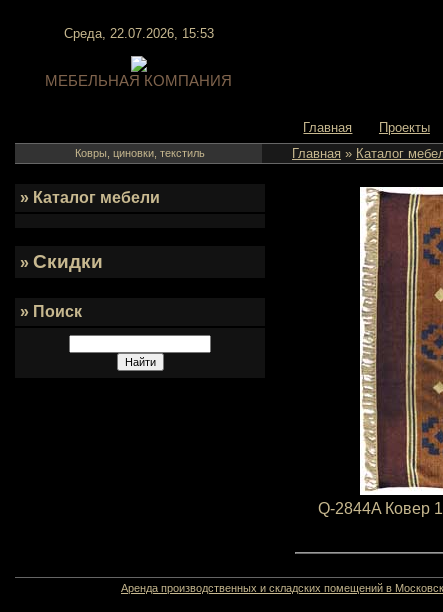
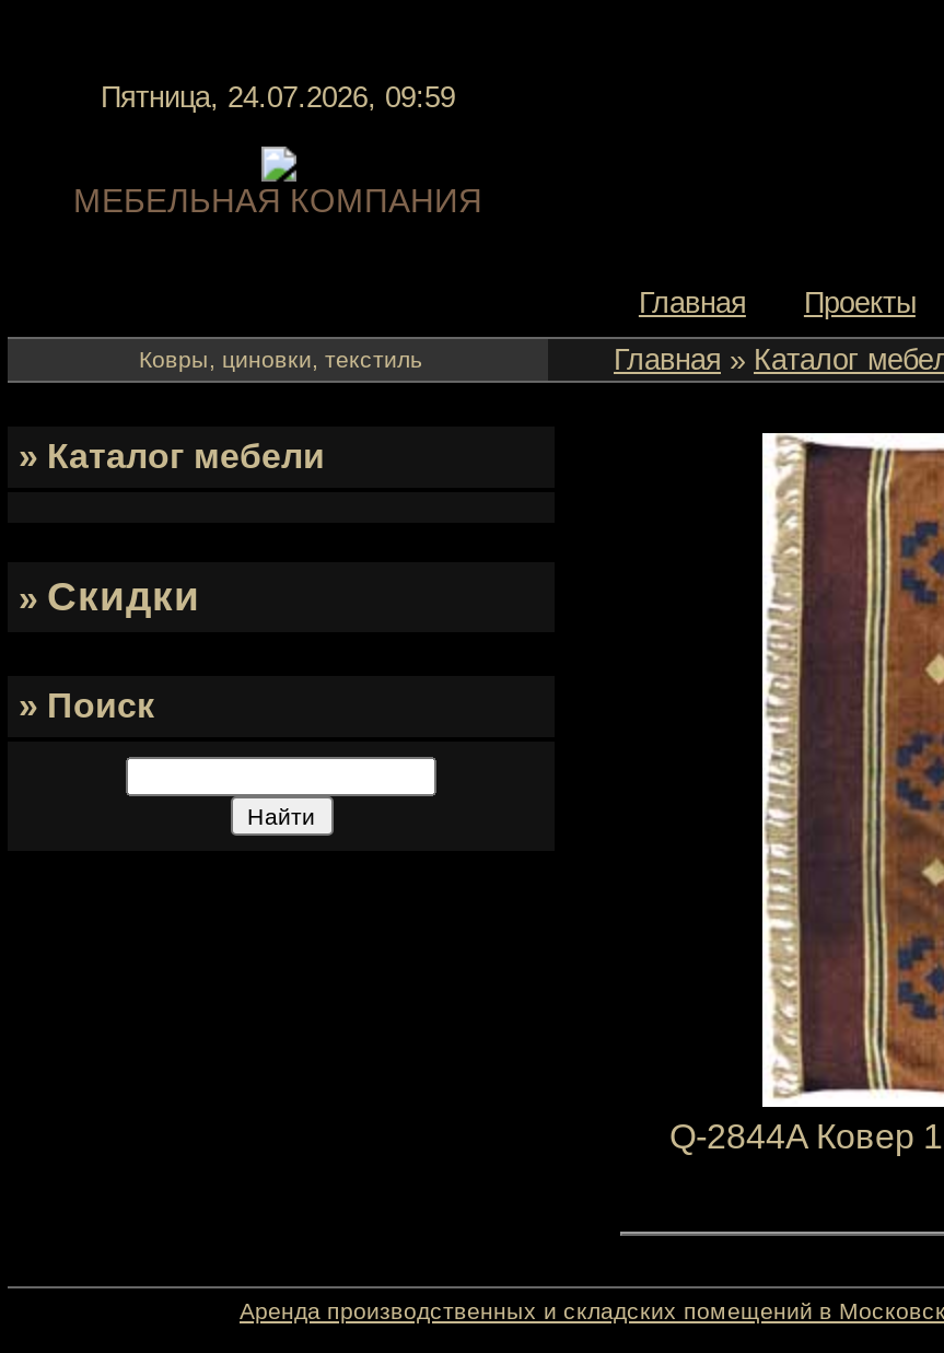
- Среда, 22.07.2026, 15:53
+ Пятница, 24.07.2026, 09:59
